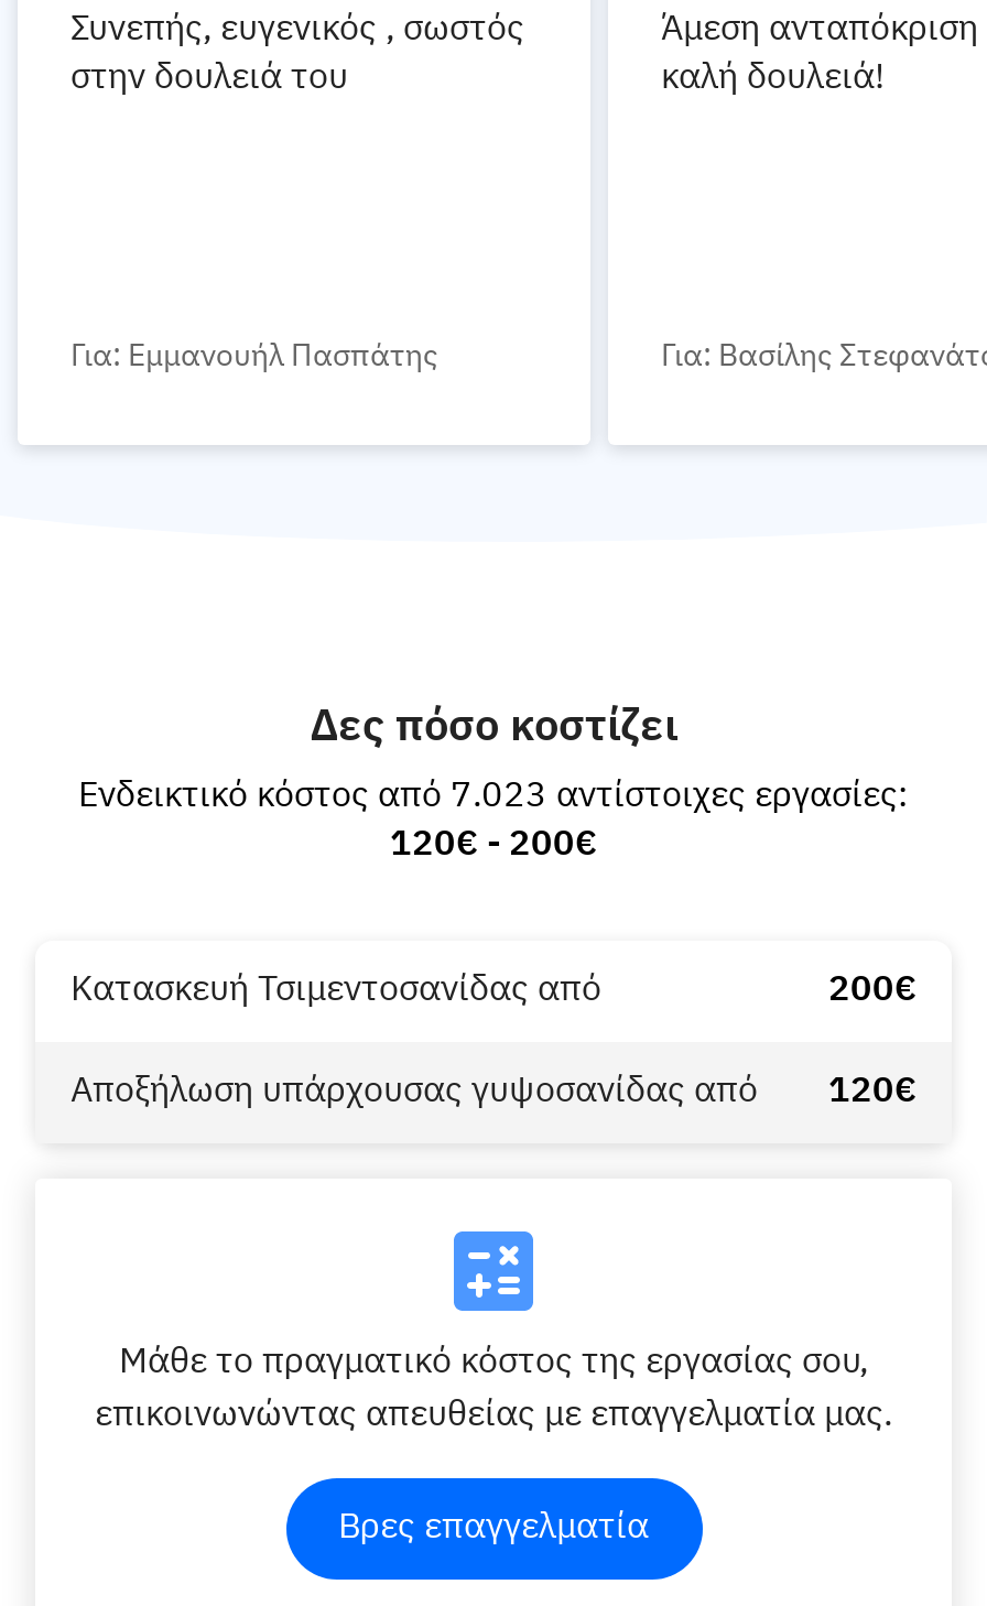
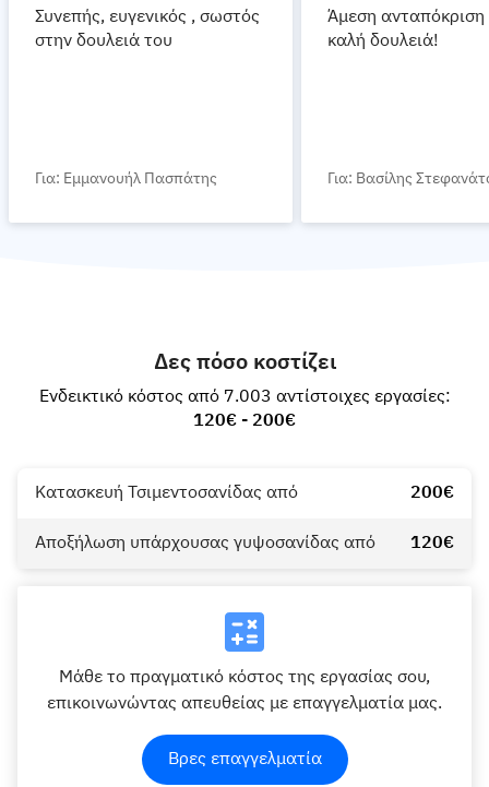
- Ενδεικτικό κόστος από 7.023 αντίστοιχες εργασίες:
+ Ενδεικτικό κόστος από 7.003 αντίστοιχες εργασίες:
